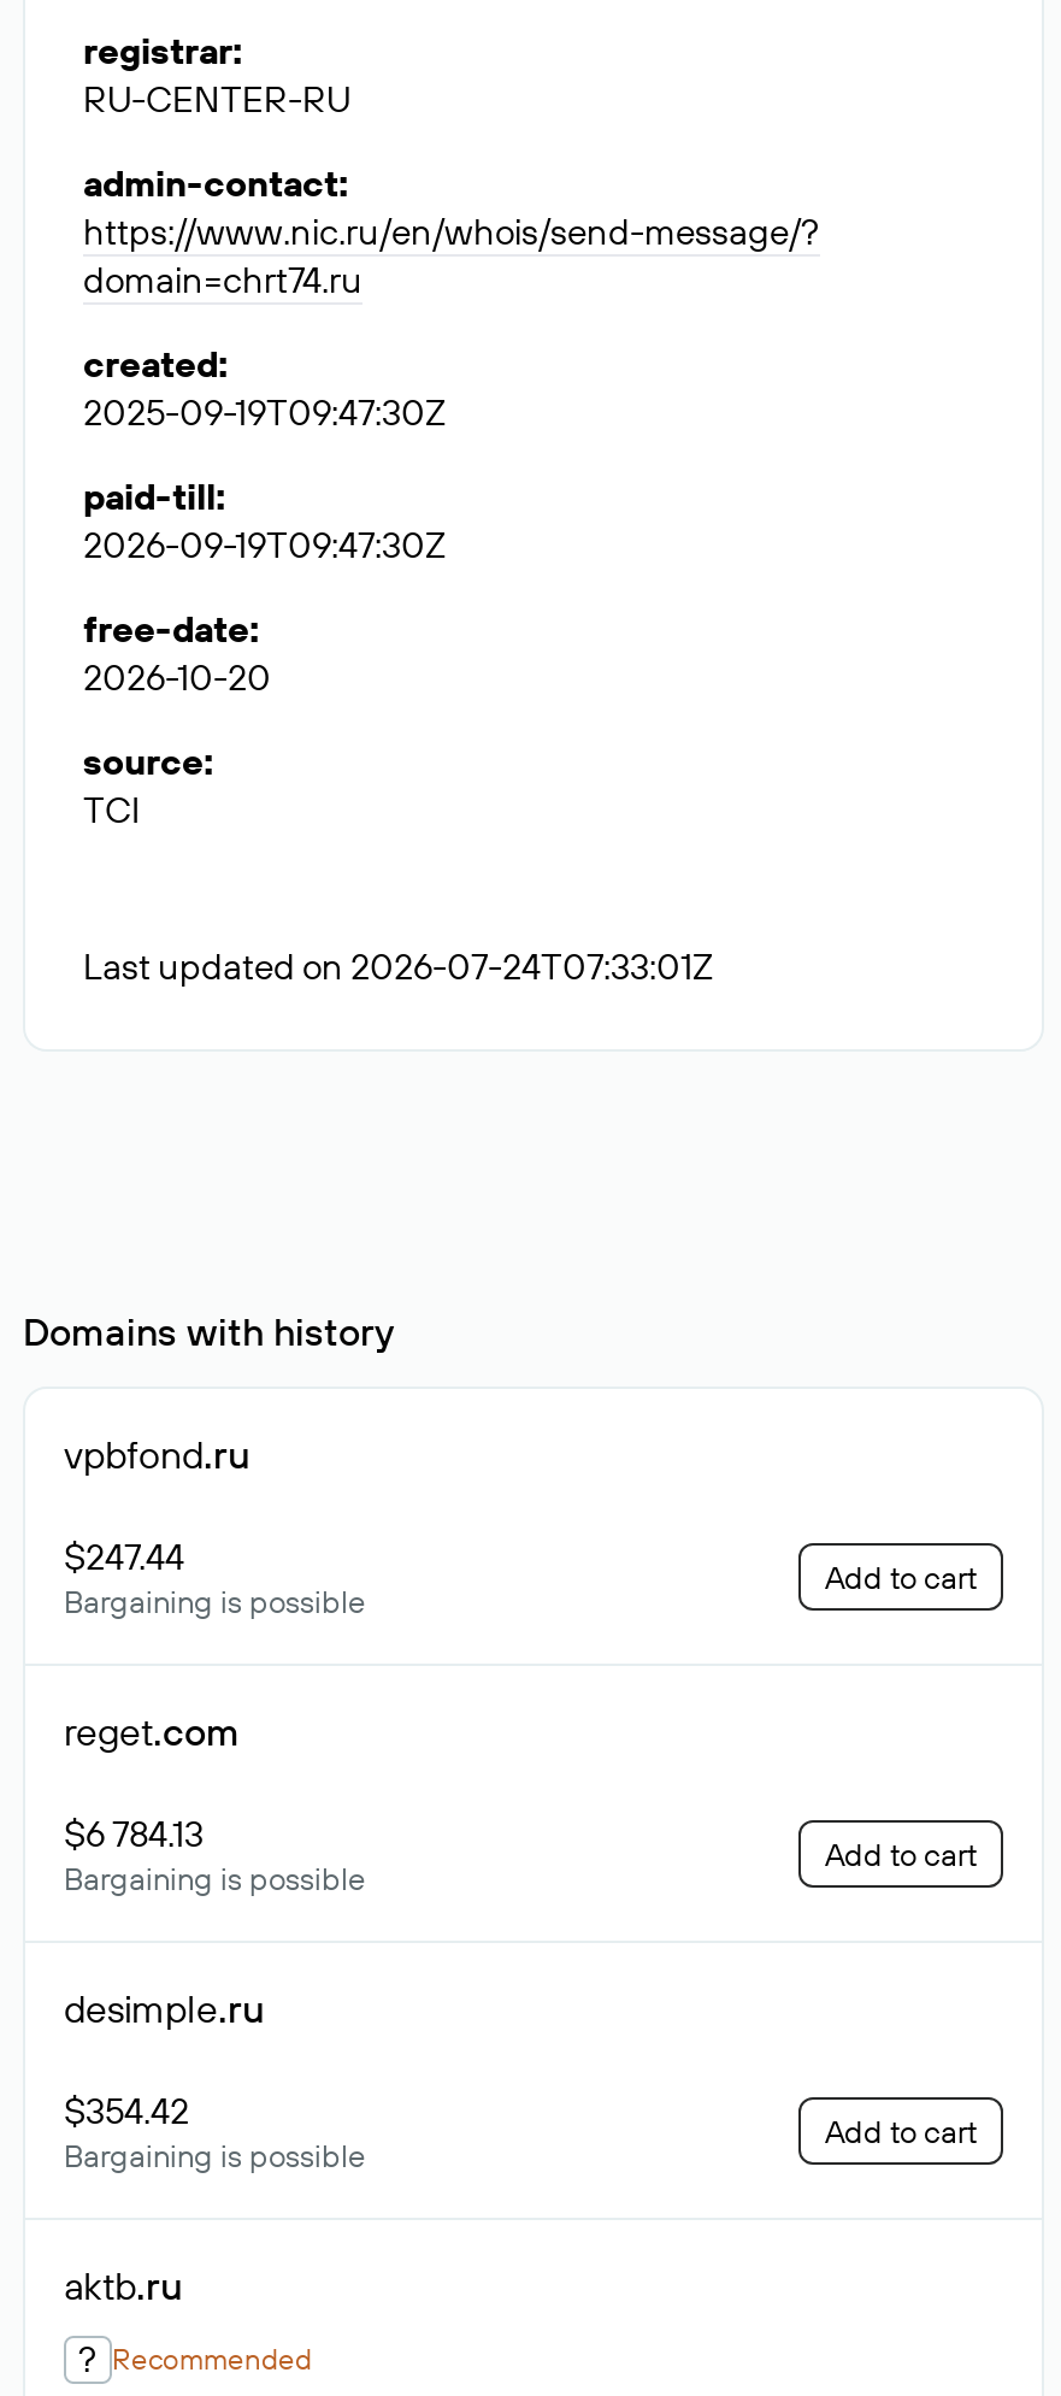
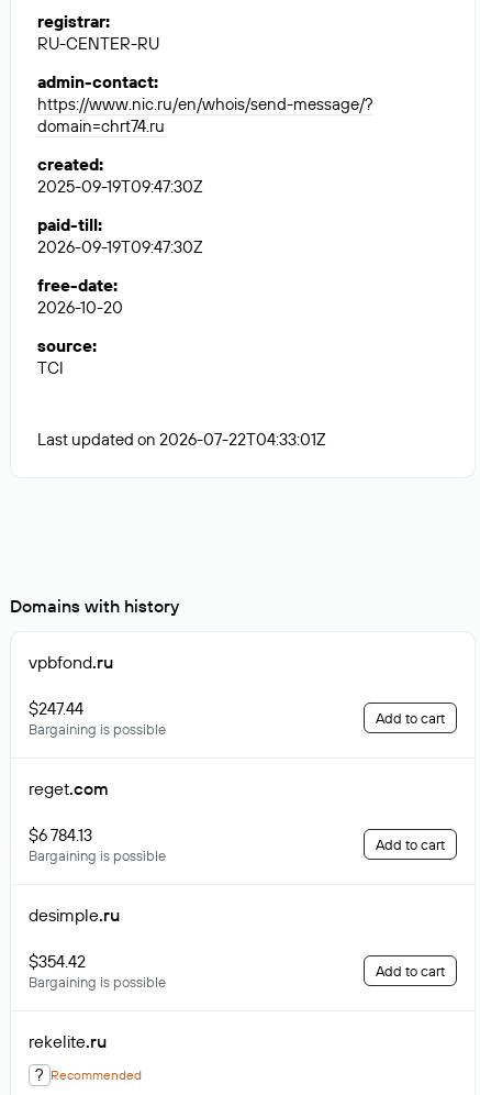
- Last updated on 2026-07-24T07:33:01Z
+ Last updated on 2026-07-22T04:33:01Z

- aktb.ru
+ rekelite.ru
